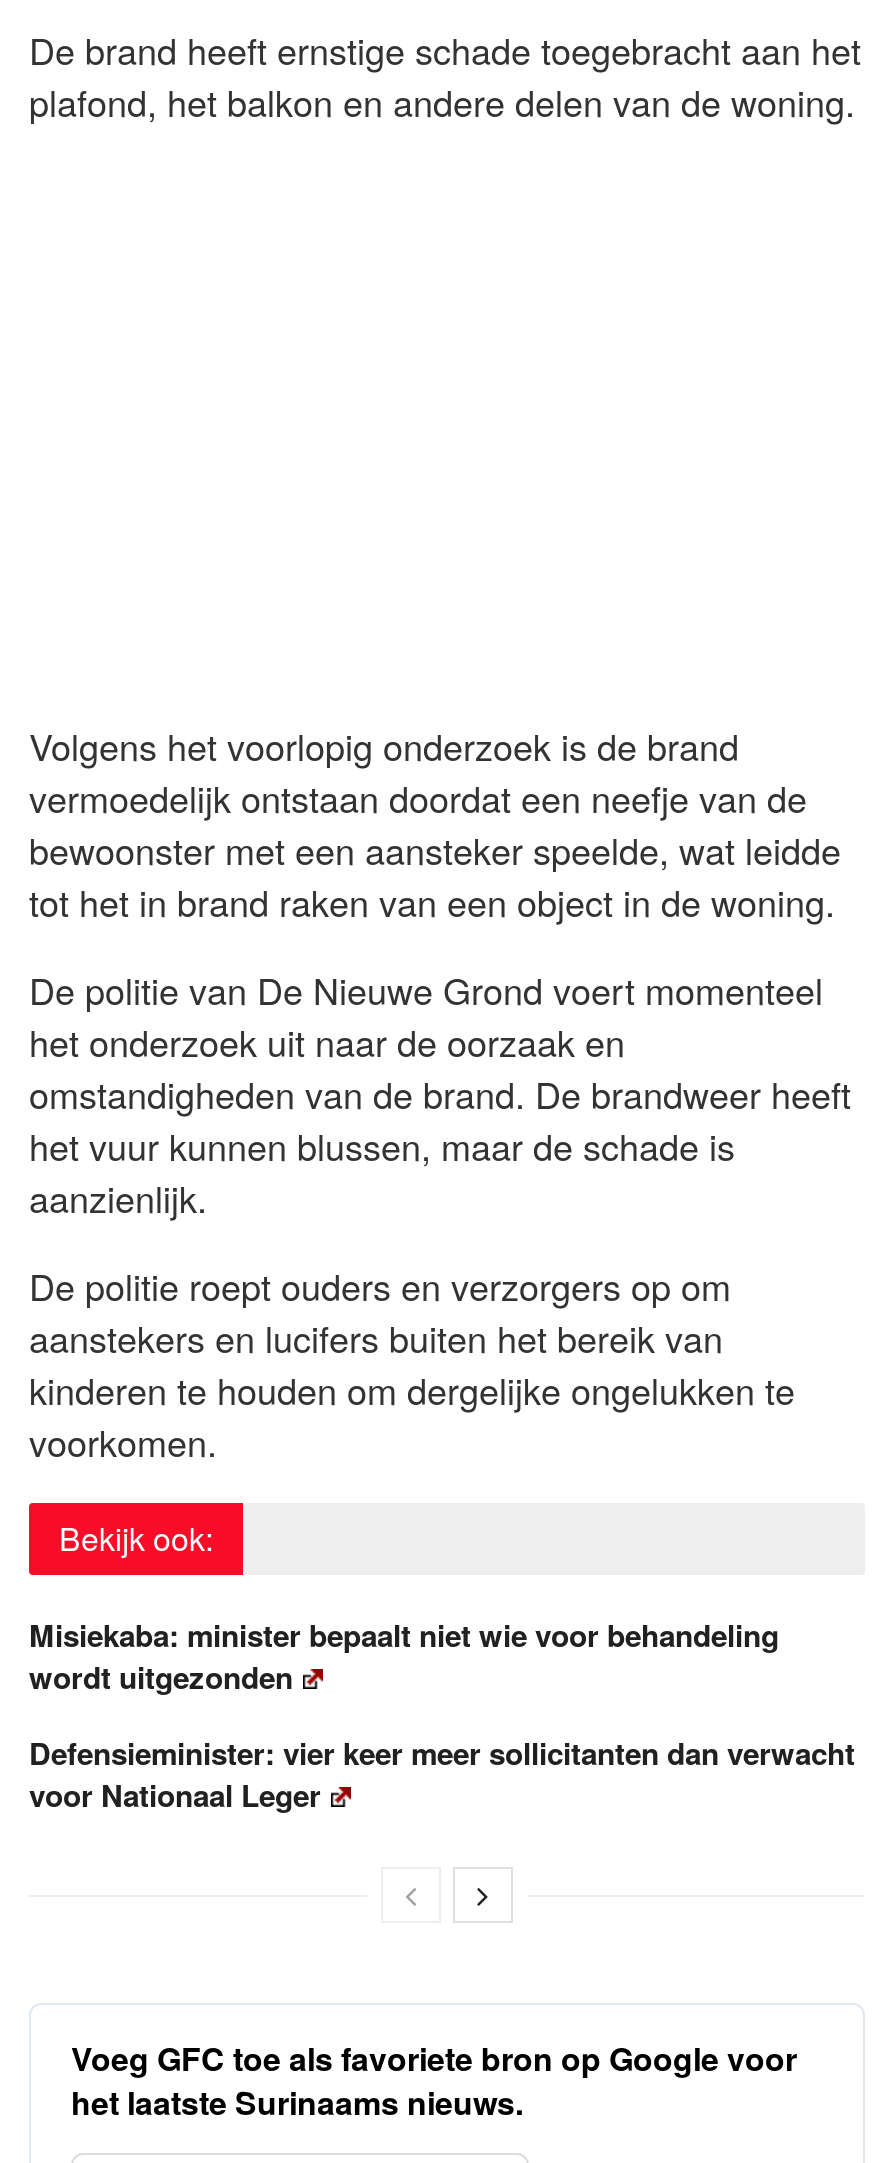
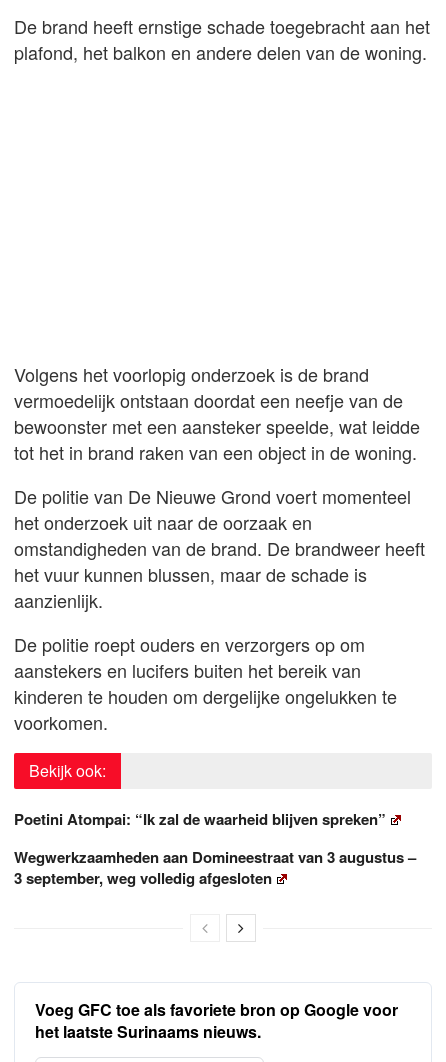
- Misiekaba: minister bepaalt niet wie voor behandeling
- wordt uitgezonden
+ Poetini Atompai: “Ik zal de waarheid blijven spreken”

- Defensieminister: vier keer meer sollicitanten dan verwacht
- voor Nationaal Leger
+ Wegwerkzaamheden aan Domineestraat van 3 augustus –
+ 3 september, weg volledig afgesloten
